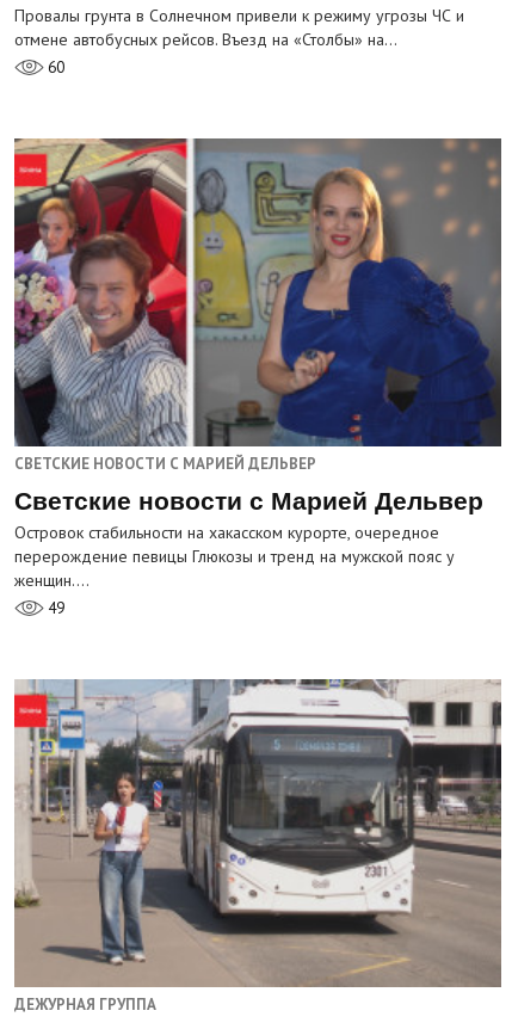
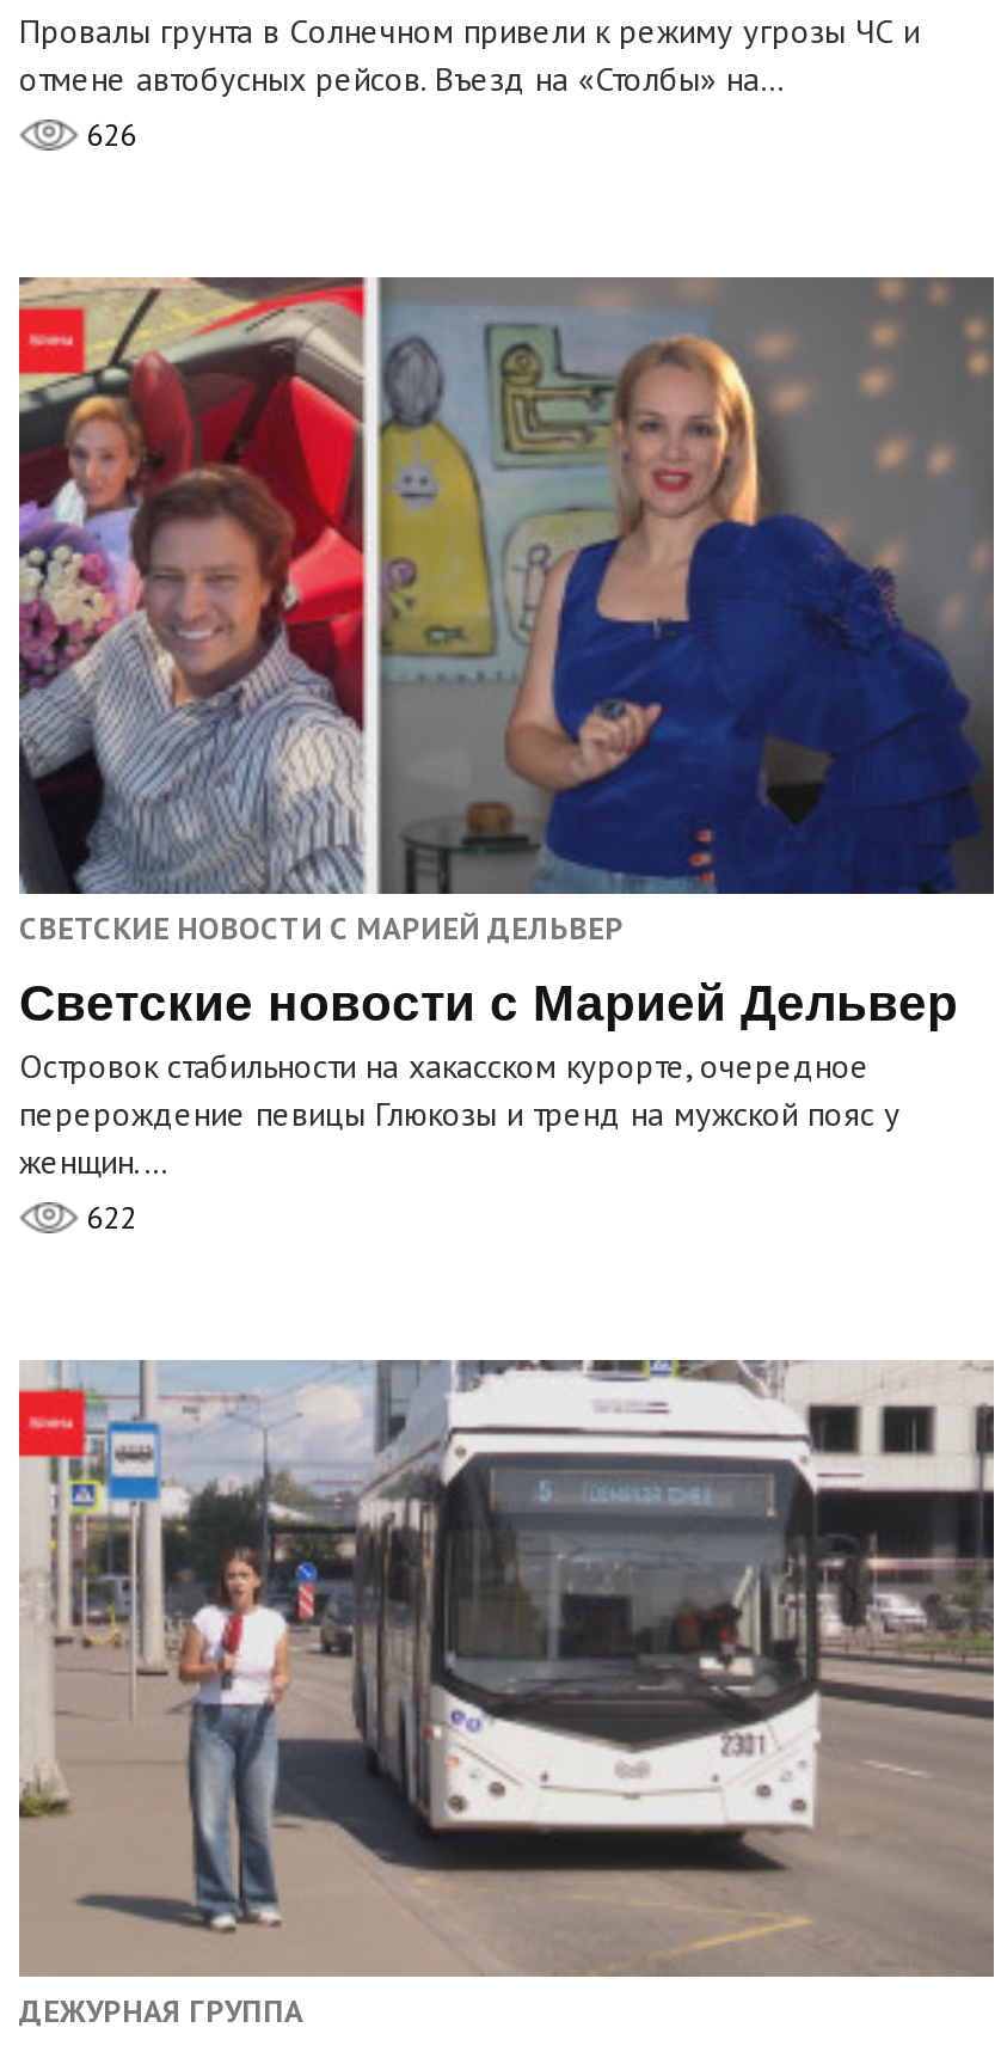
- 60
+ 626

- 49
+ 622
